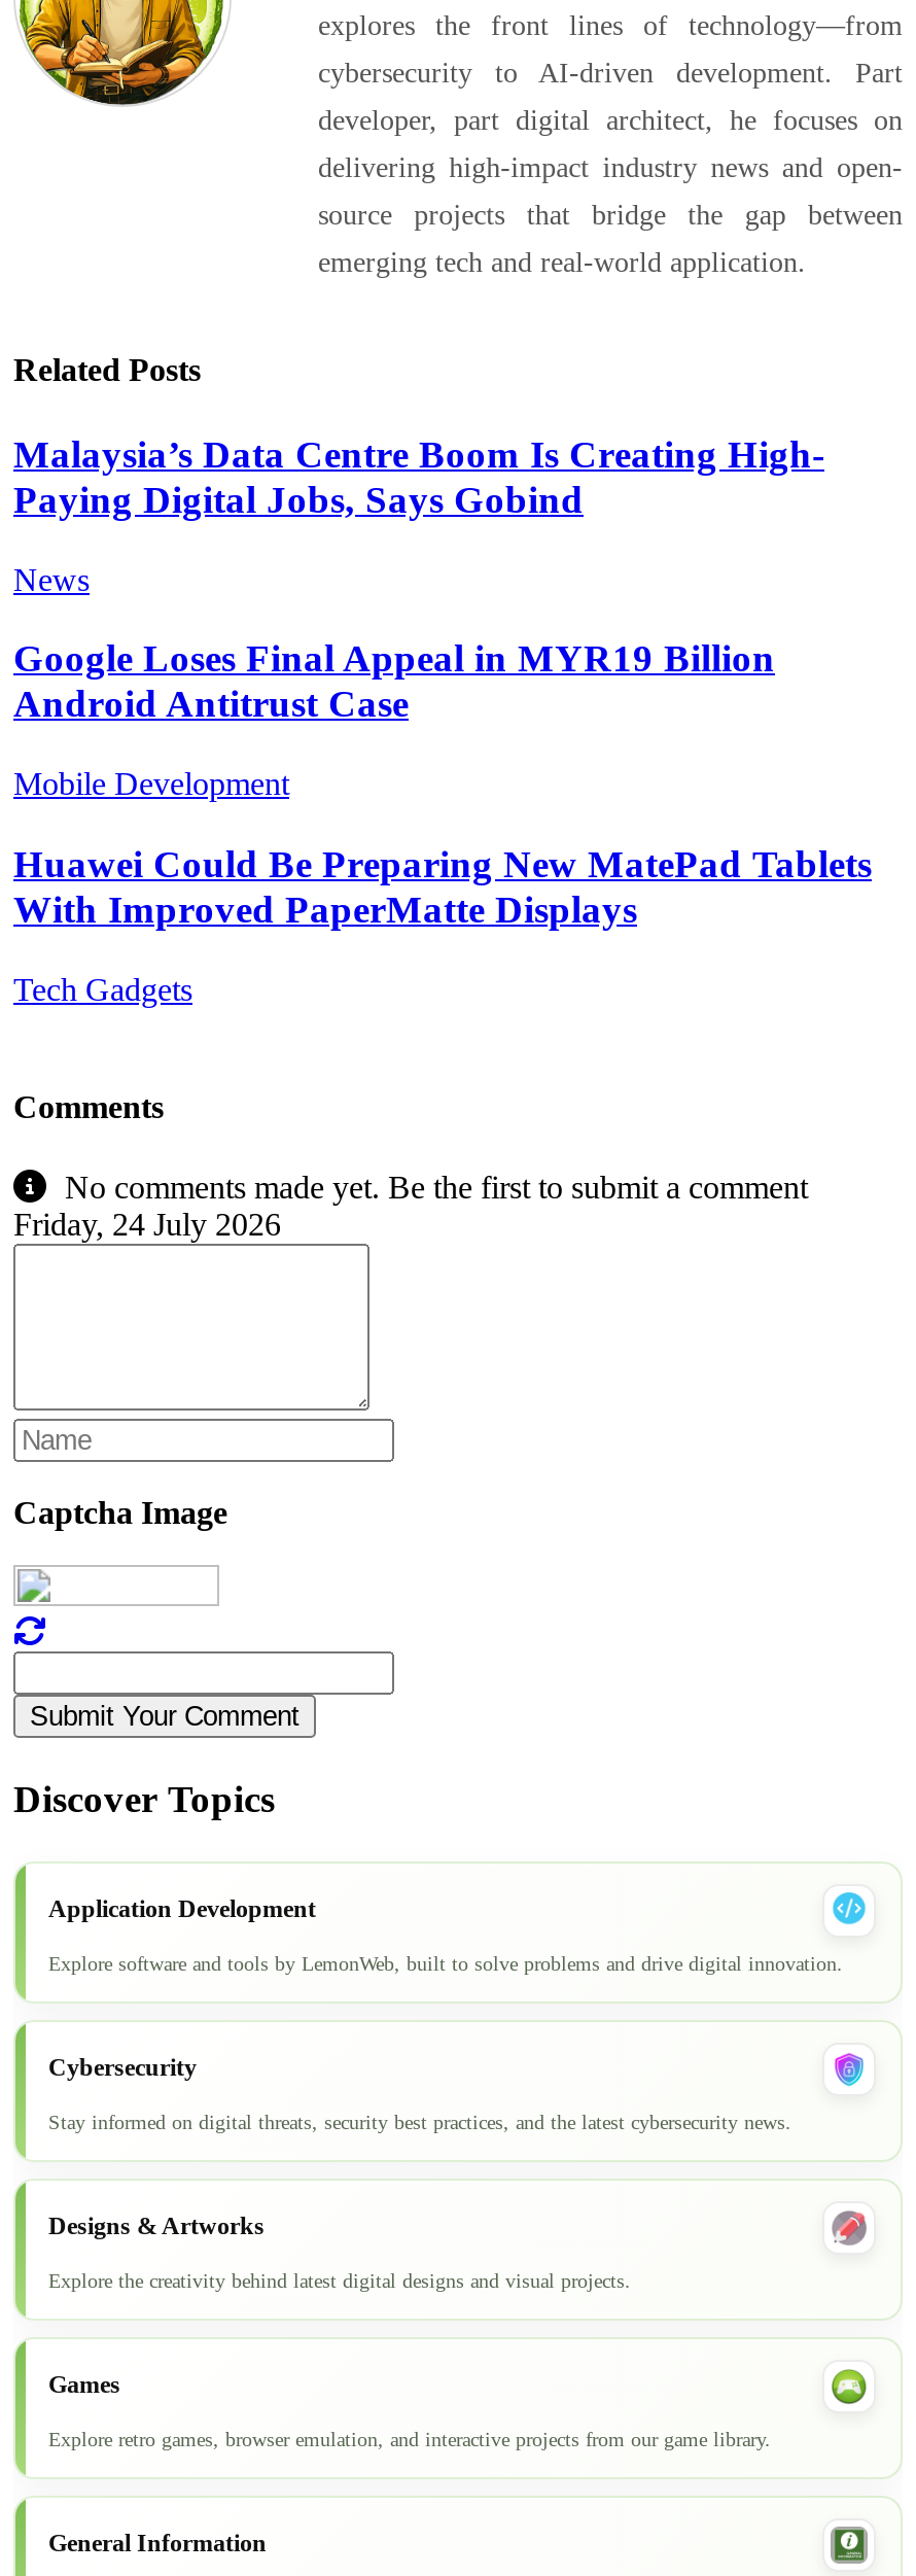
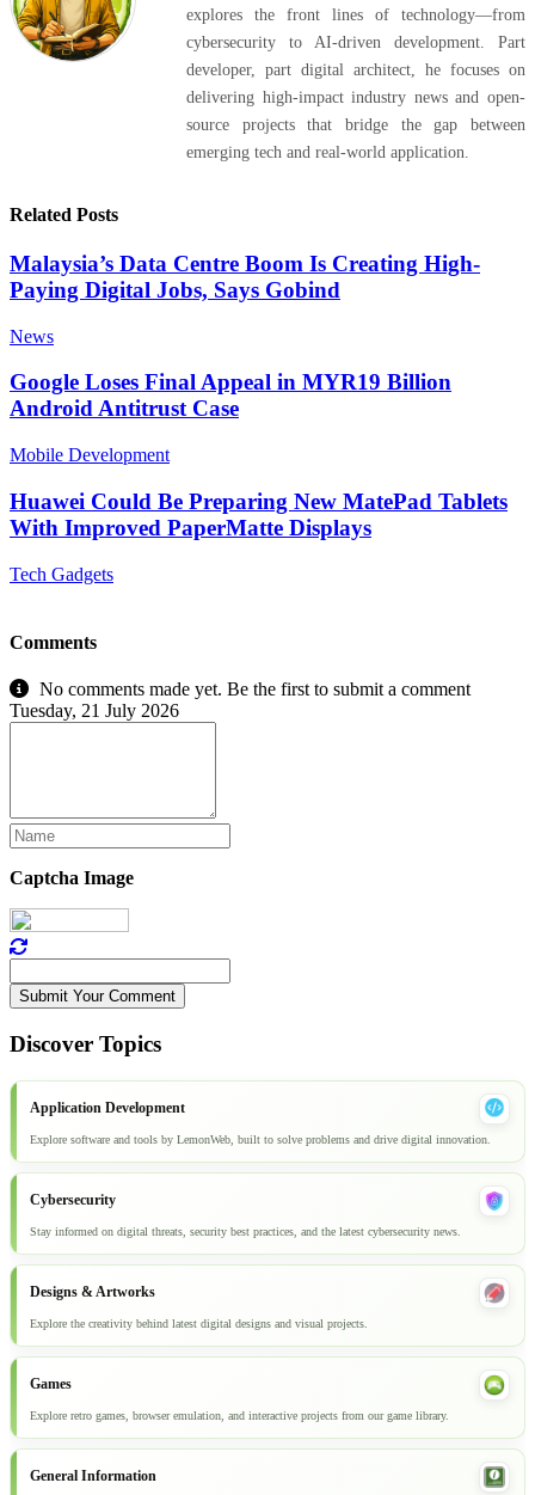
- Friday, 24 July 2026
+ Tuesday, 21 July 2026
